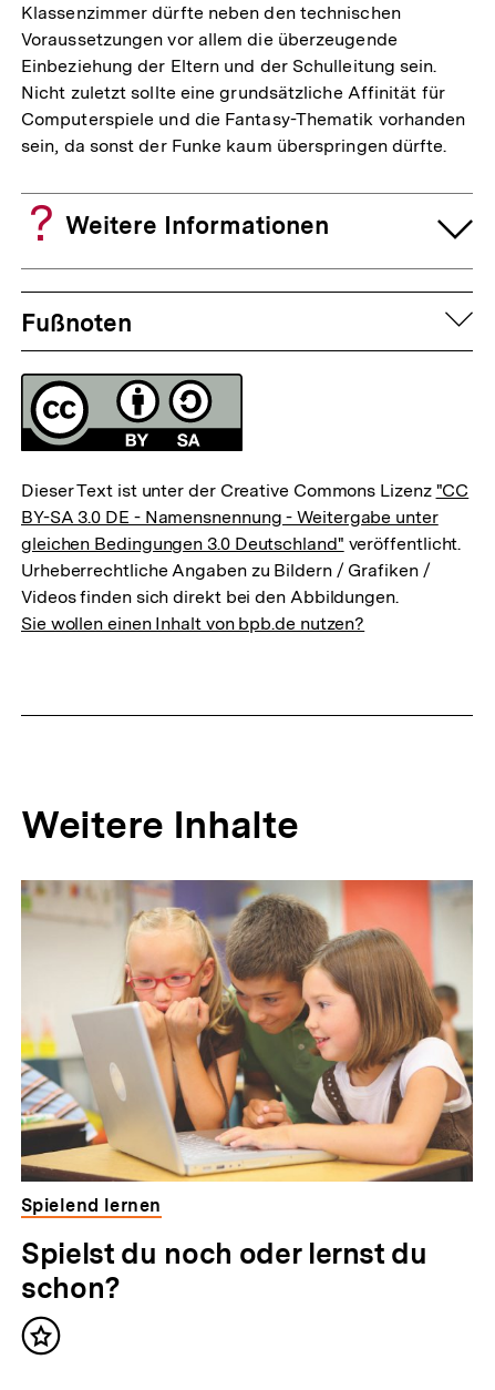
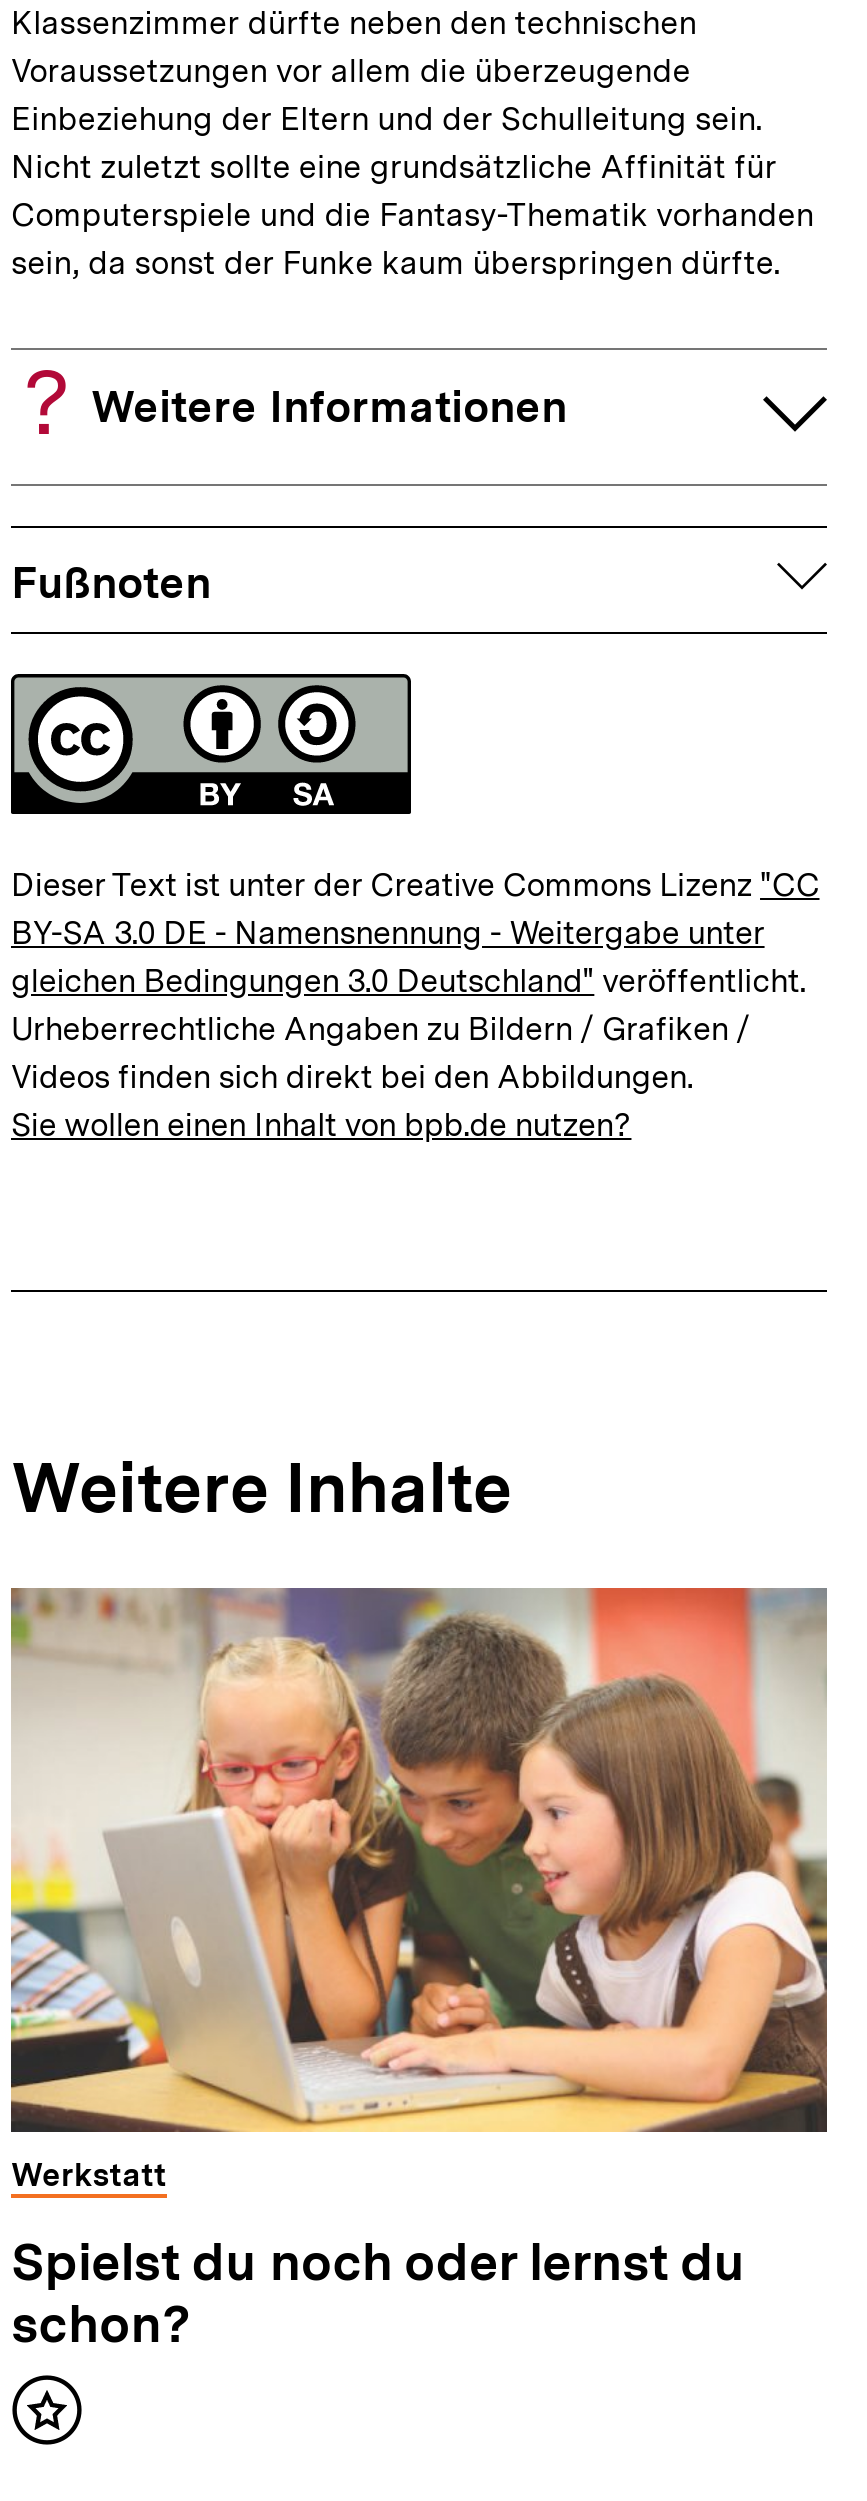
- Spielend lernen
+ Werkstatt
